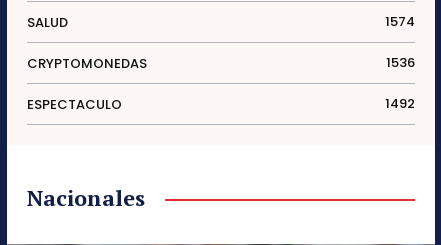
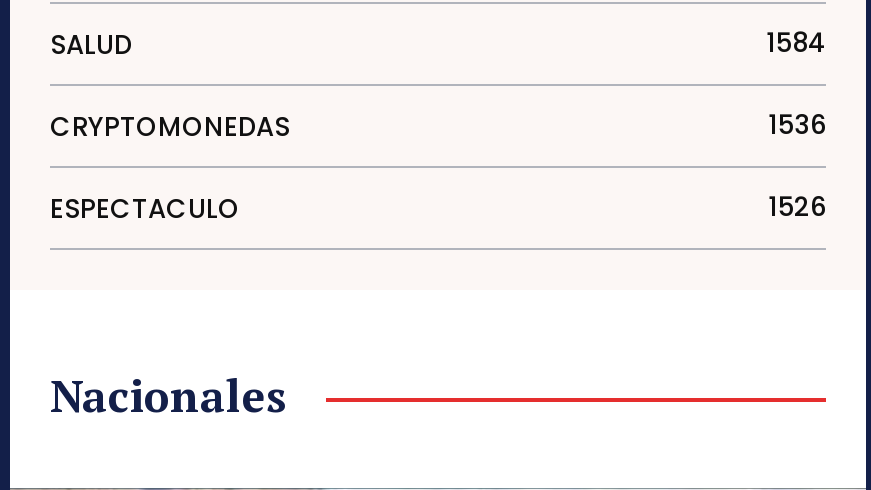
- 1574
+ 1584

- 1492
+ 1526
